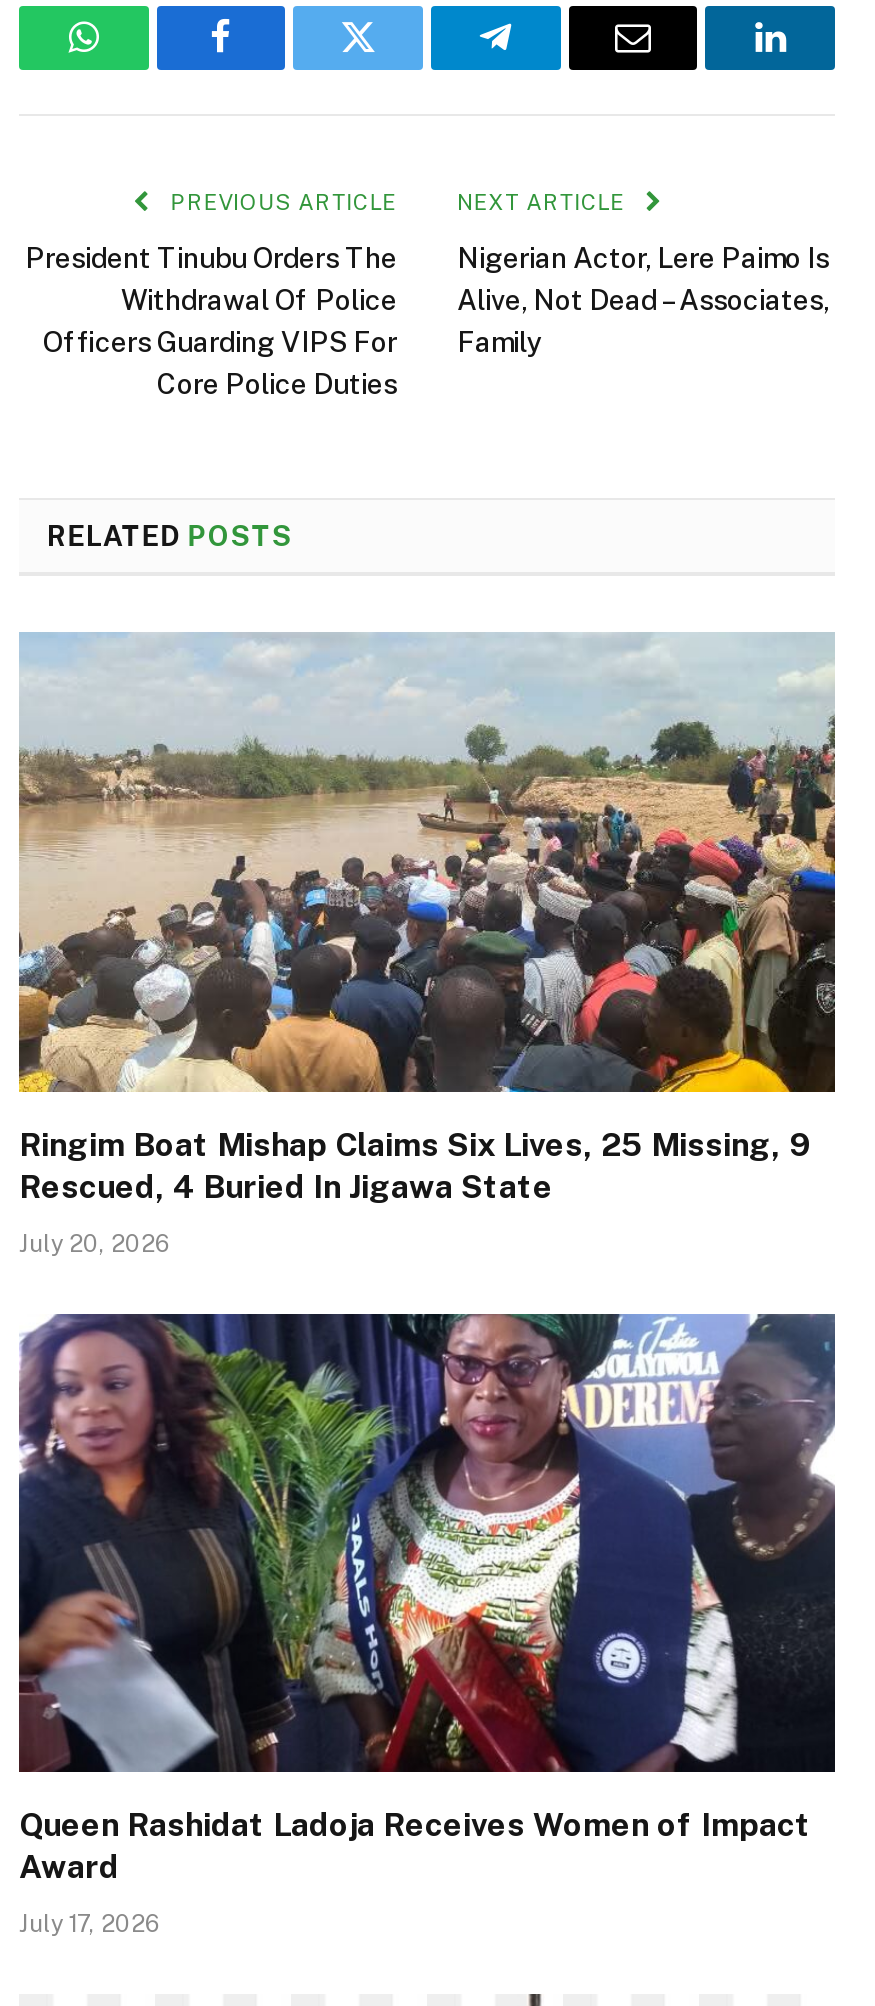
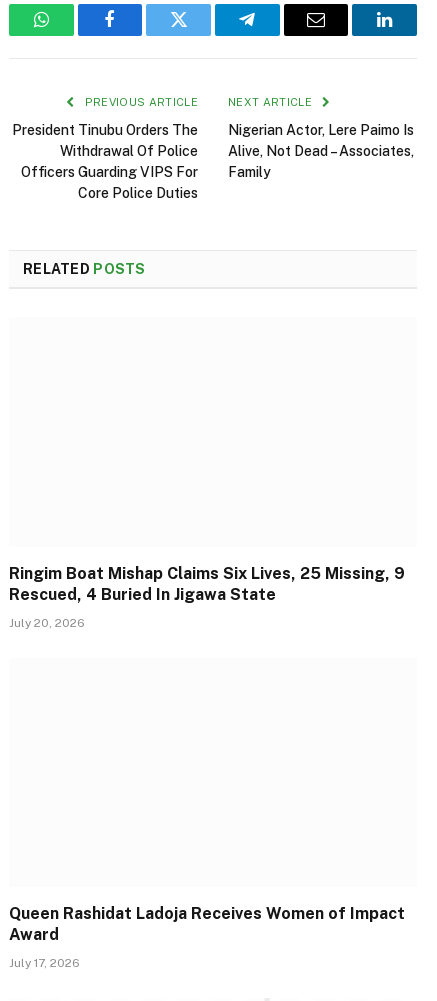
- [image]

- [image]
